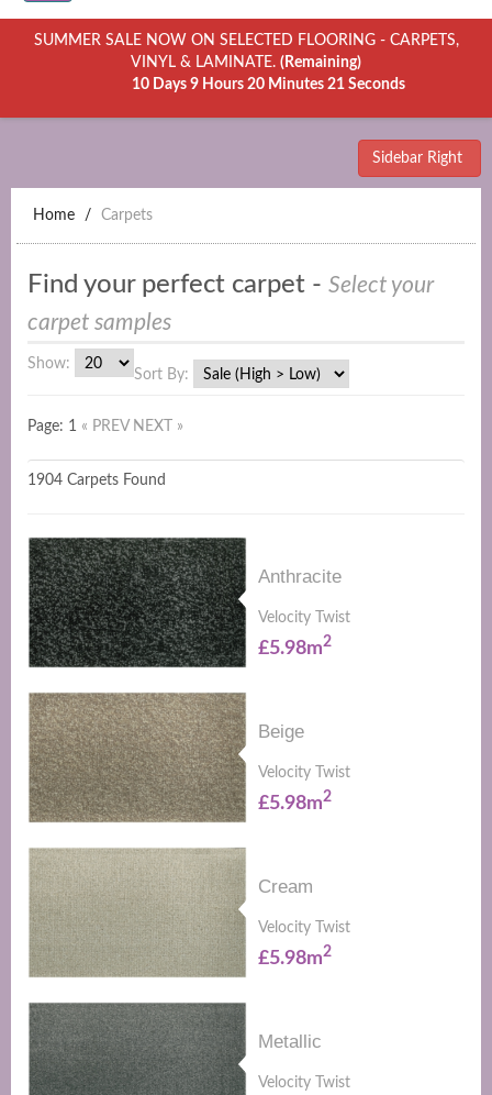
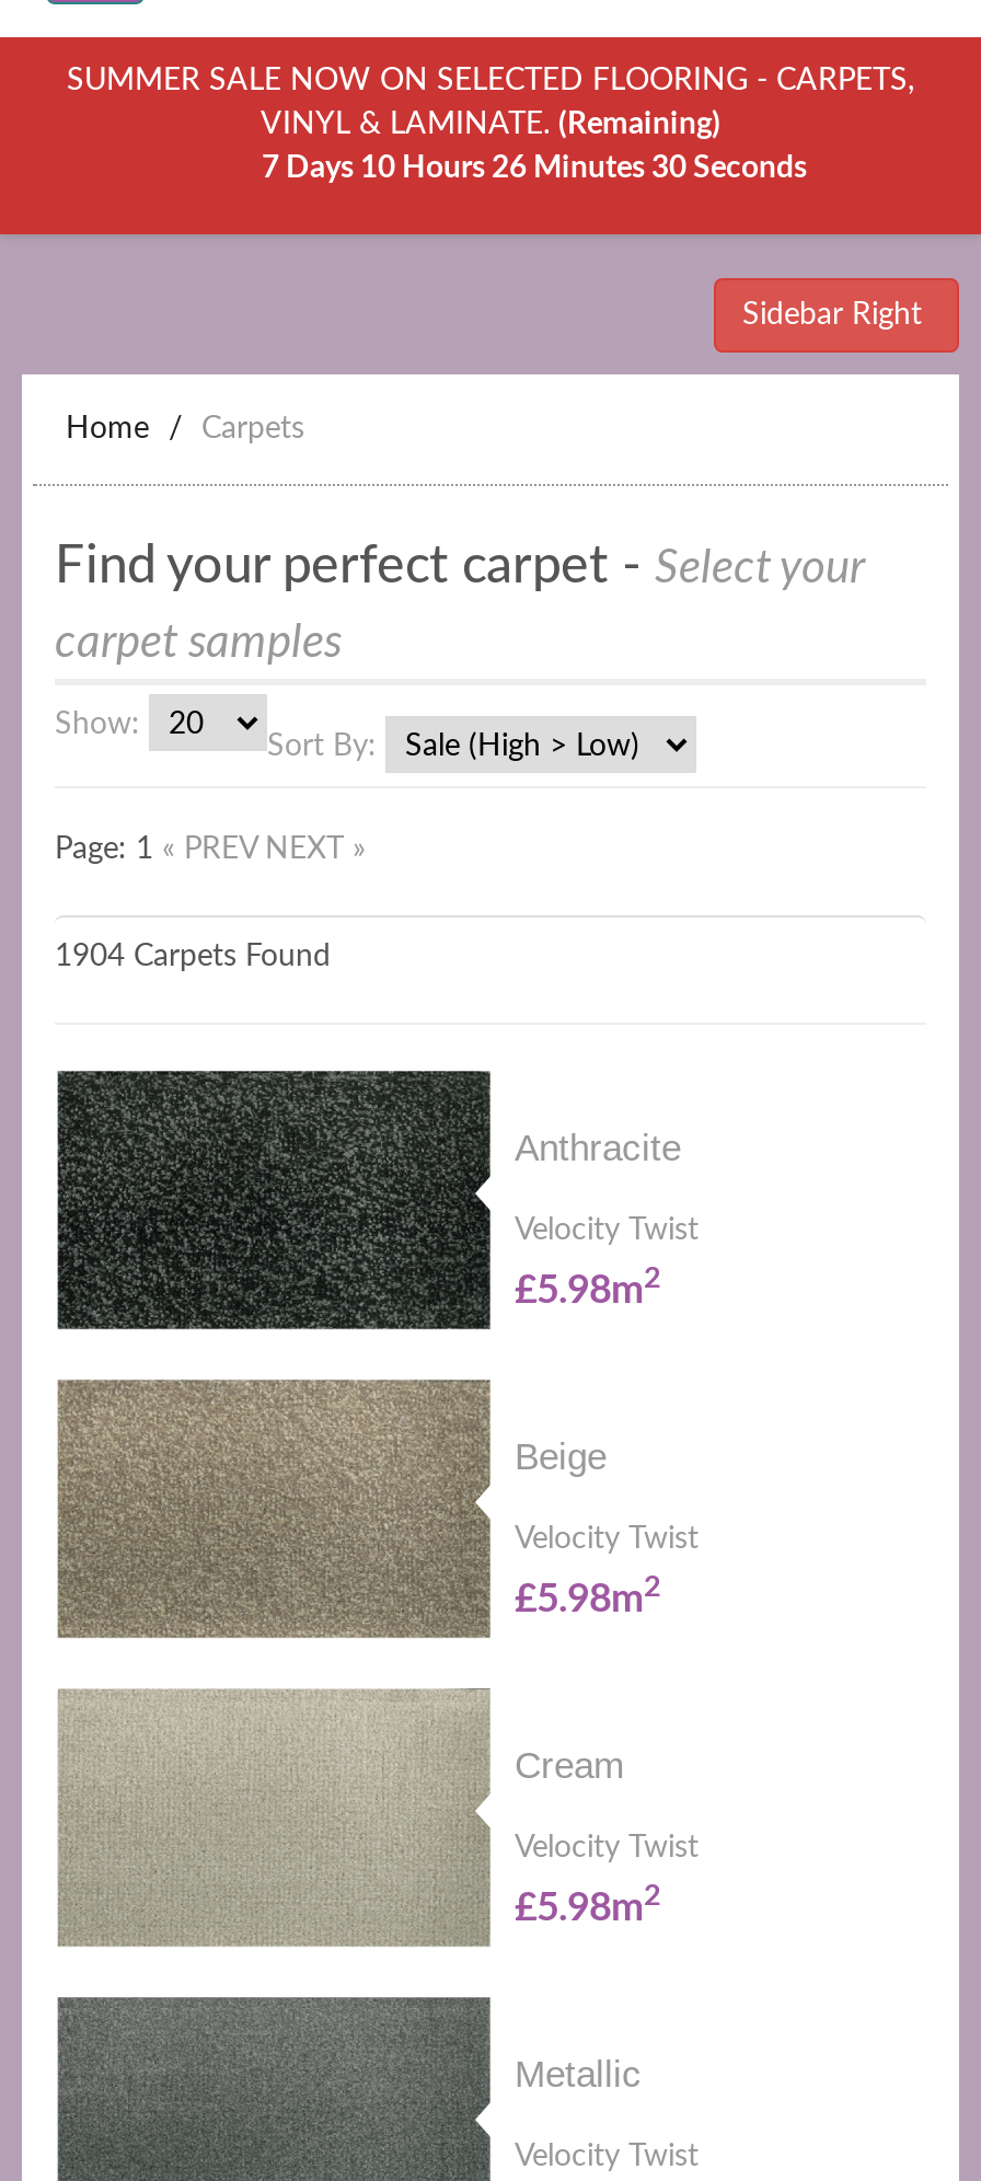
- 10 Days 9 Hours 20 Minutes 21 Seconds
+ 7 Days 10 Hours 26 Minutes 30 Seconds
